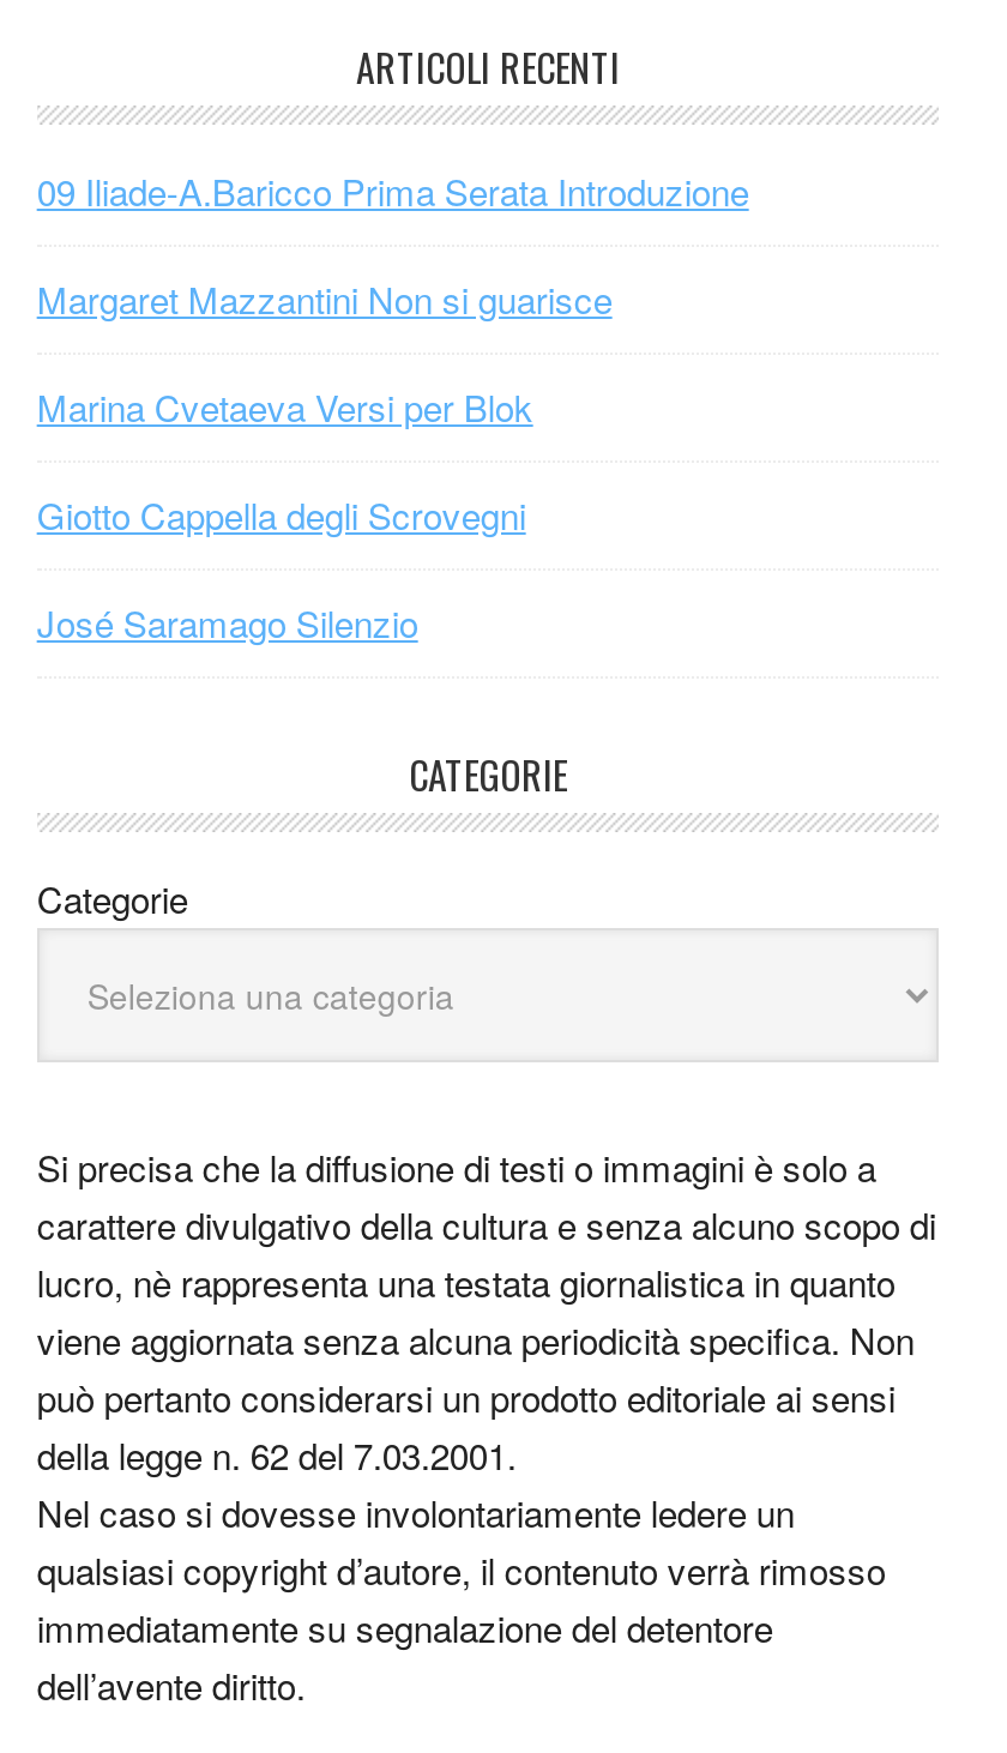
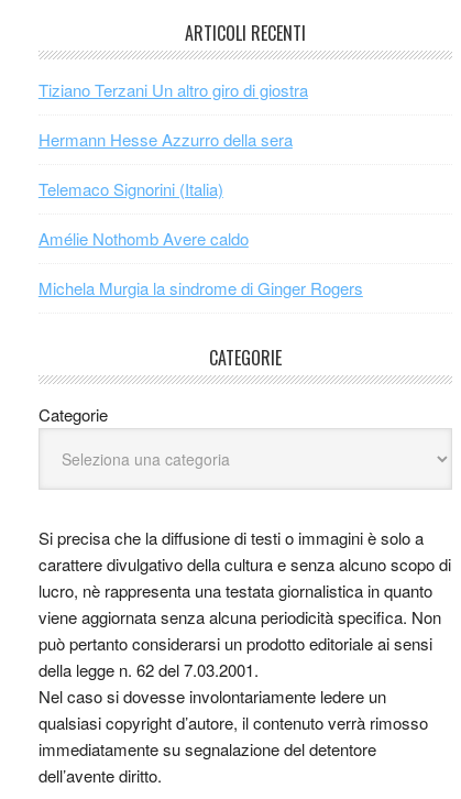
- 09 Iliade-A.Baricco Prima Serata Introduzione
+ Tiziano Terzani Un altro giro di giostra

- Margaret Mazzantini Non si guarisce
+ Hermann Hesse Azzurro della sera

- Marina Cvetaeva Versi per Blok
+ Telemaco Signorini (Italia)

- Giotto Cappella degli Scrovegni
+ Amélie Nothomb Avere caldo

- José Saramago Silenzio
+ Michela Murgia la sindrome di Ginger Rogers
